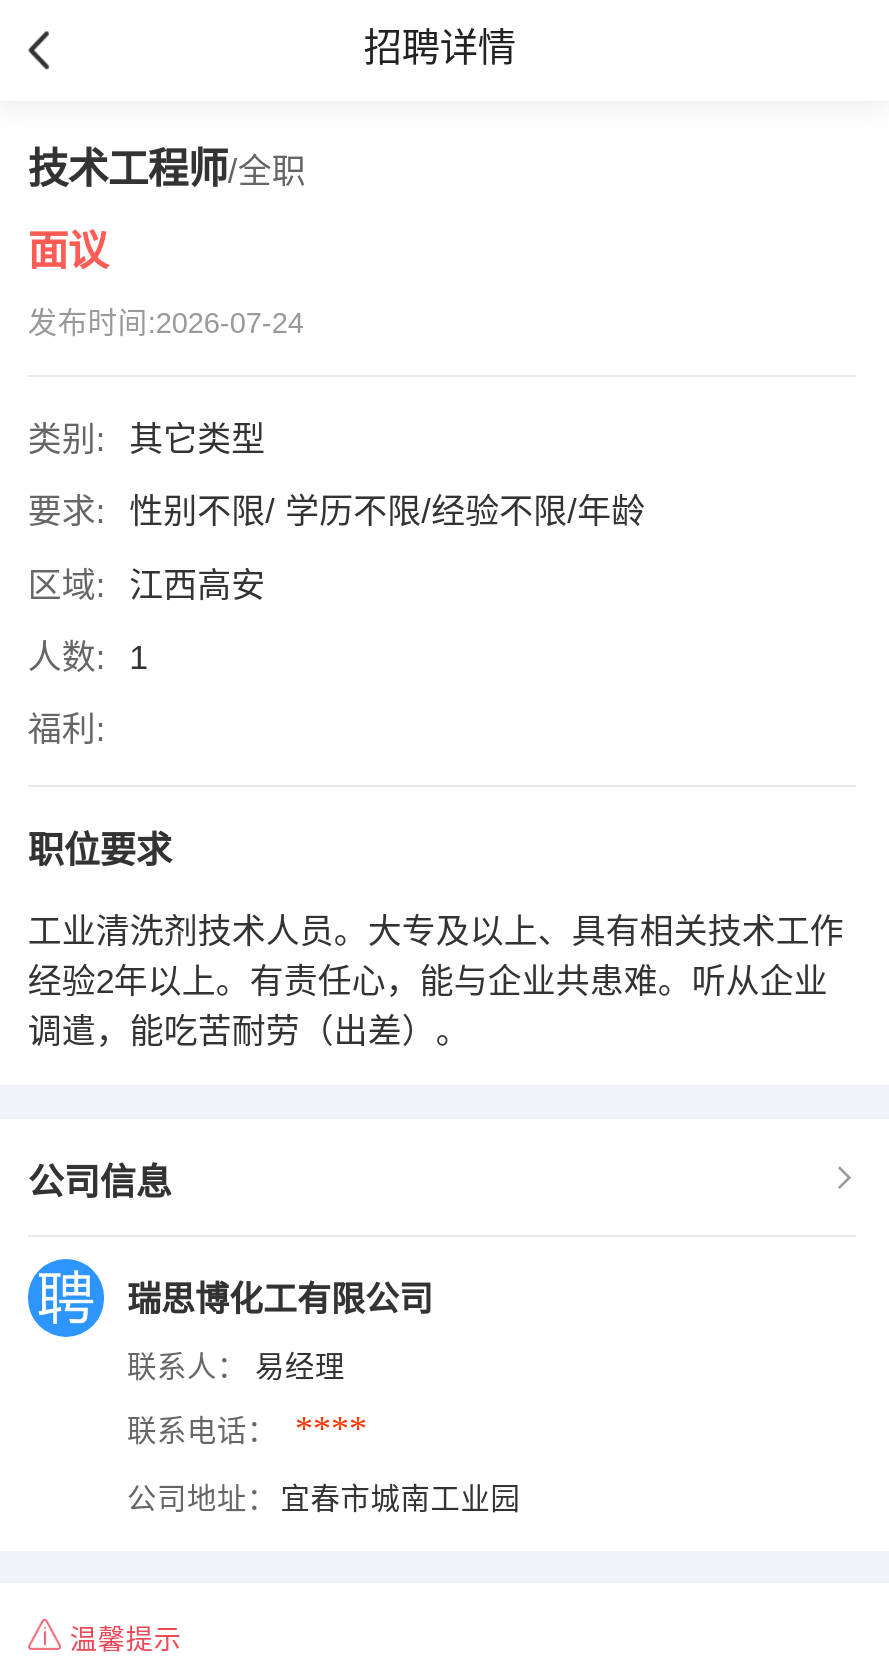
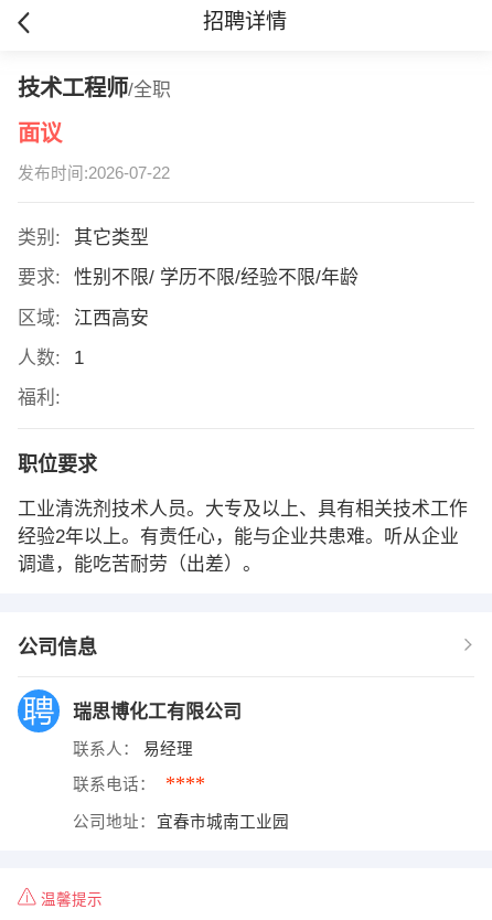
- 发布时间:2026-07-24
+ 发布时间:2026-07-22
